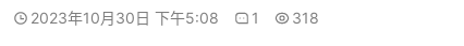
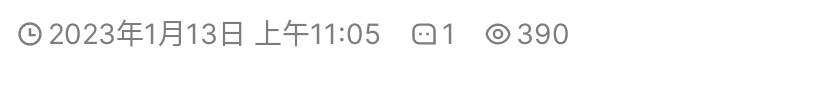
- 2023年10月30日 下午5:08
+ 2023年1月13日 上午11:05

- 318
+ 390
